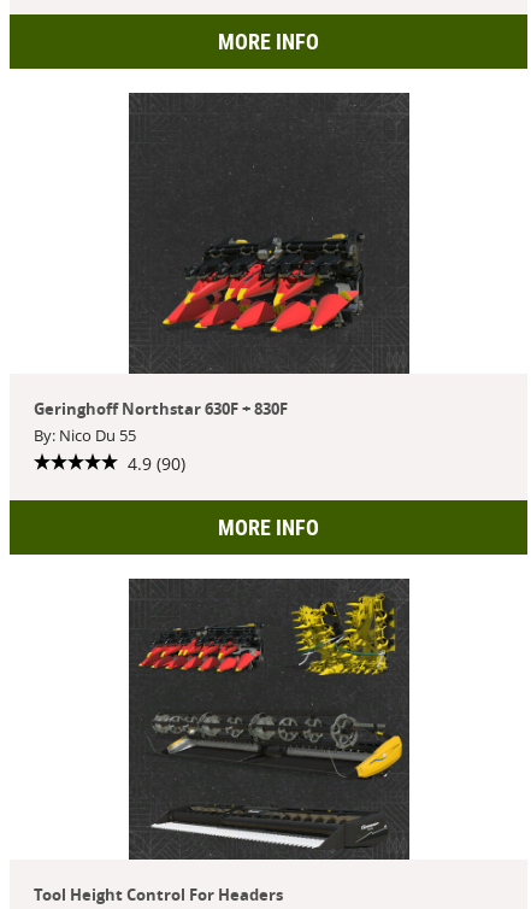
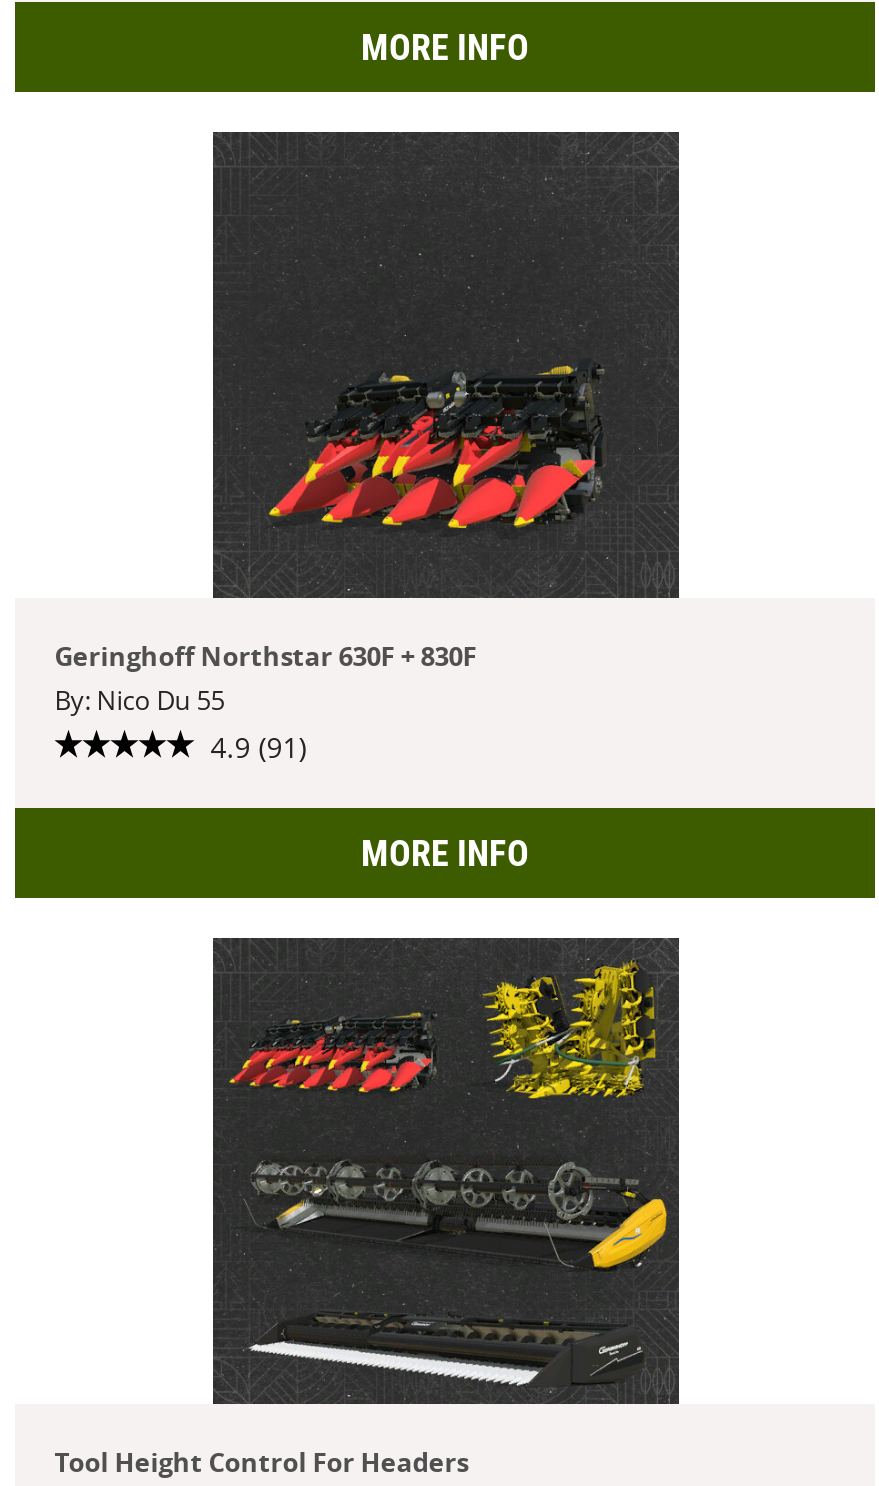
- 4.9 (90)
+ 4.9 (91)
